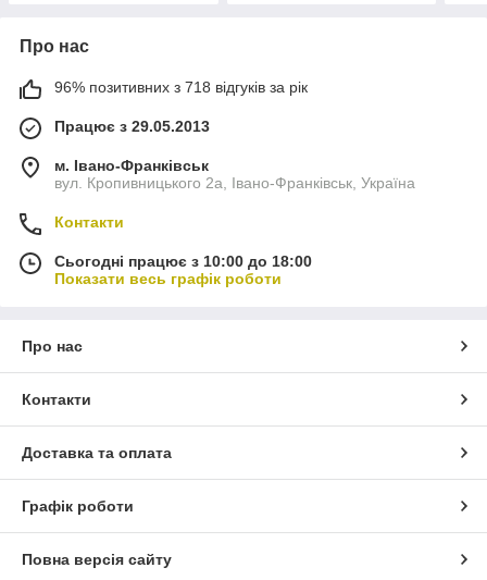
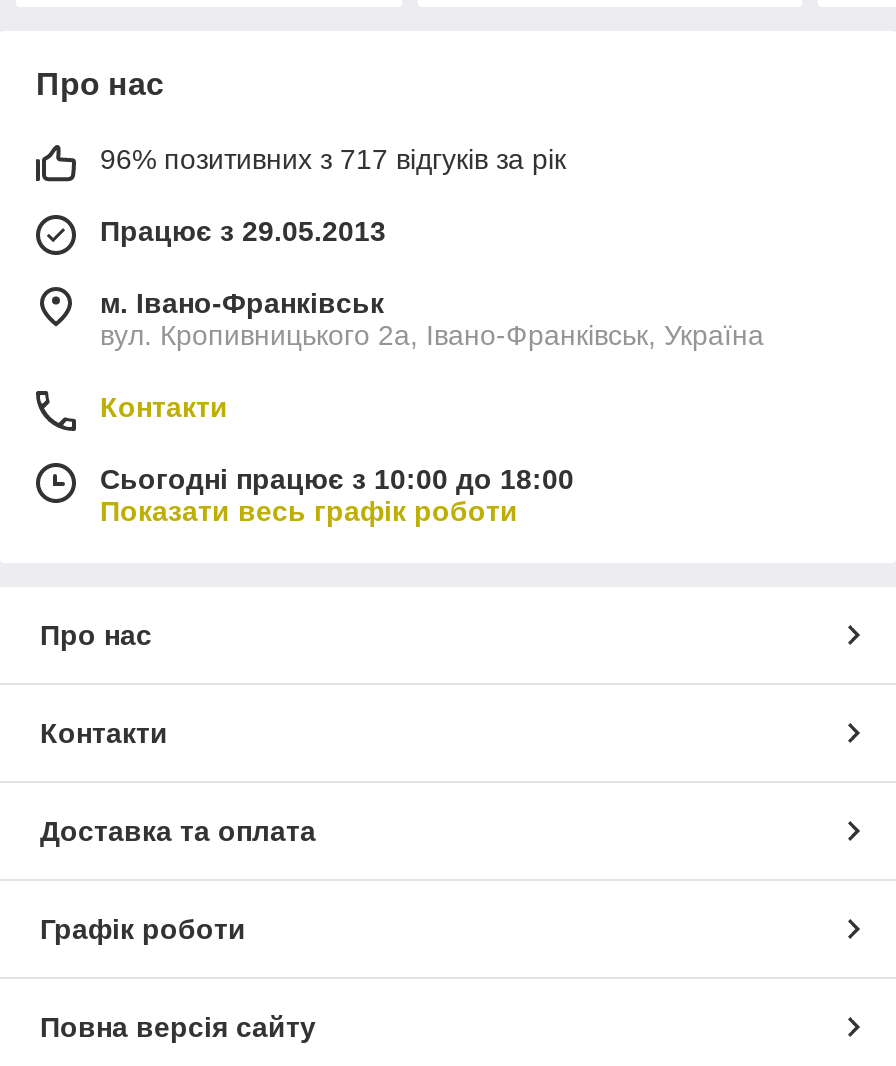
- 96% позитивних з 718 відгуків за рік
+ 96% позитивних з 717 відгуків за рік
